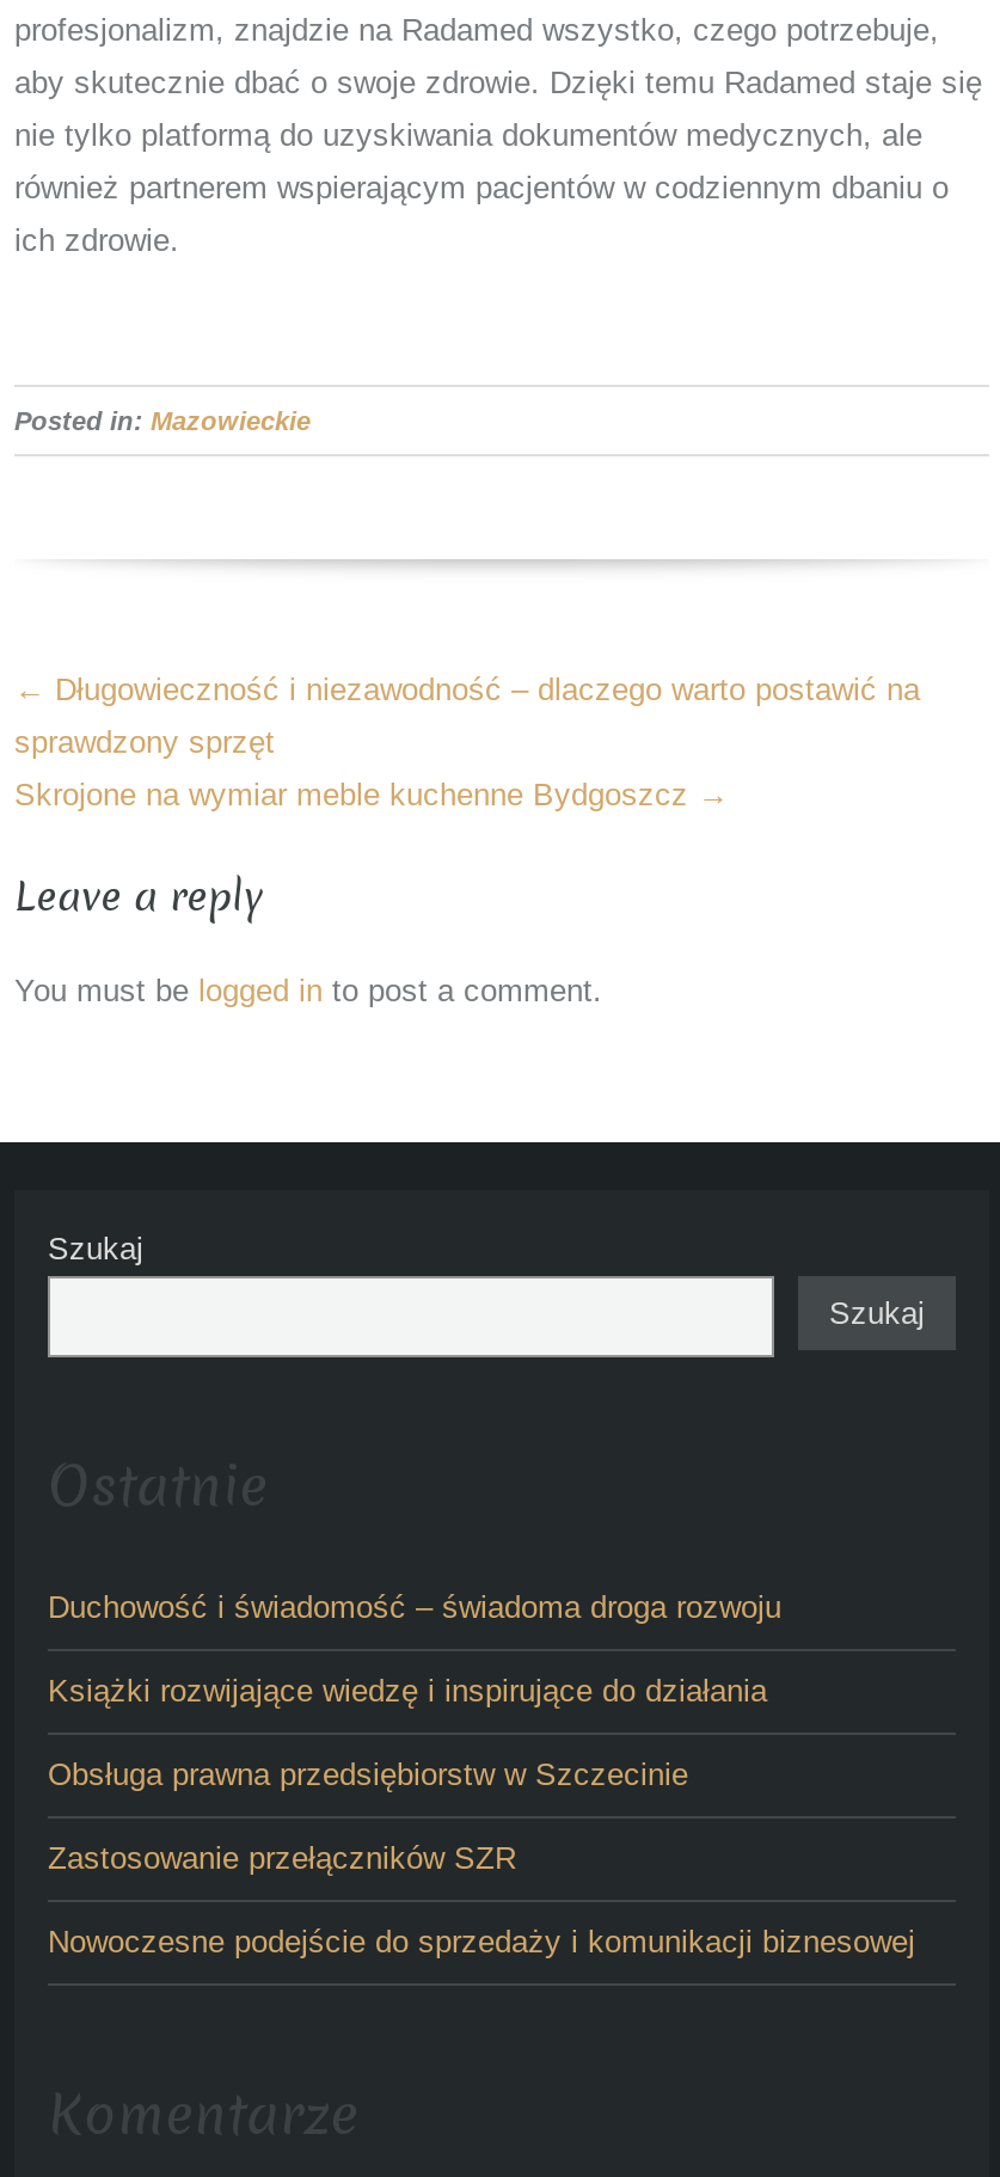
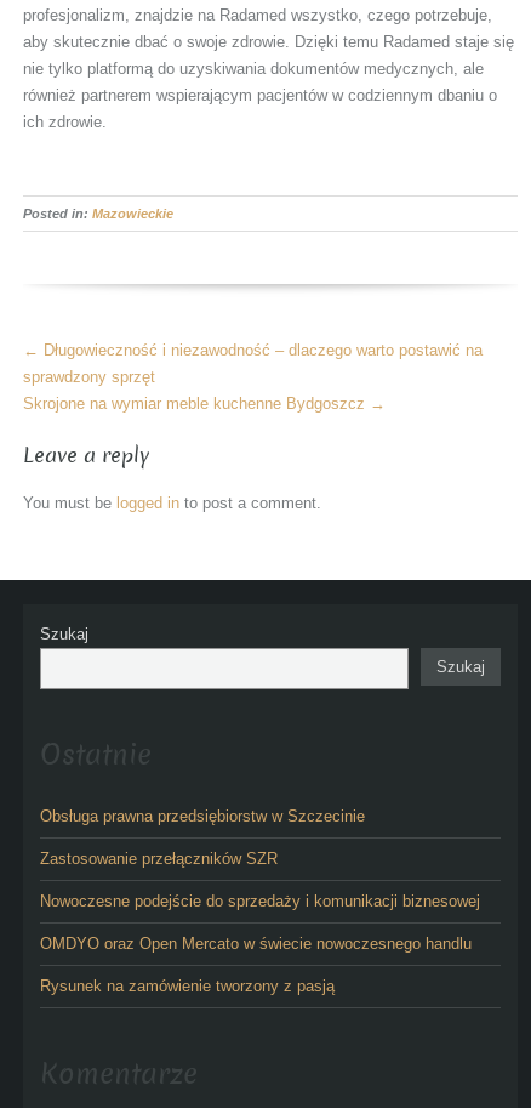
- Duchowość i świadomość – świadoma droga rozwoju
- Książki rozwijające wiedzę i inspirujące do działania

moved up: Obsługa prawna przedsiębiorstw w Szczecinie | Zastosowanie przełączników SZR | Nowoczesne podejście do sprzedaży i komunikacji biznesowej

+ OMDYO oraz Open Mercato w świecie nowoczesnego handlu
+ Rysunek na zamówienie tworzony z pasją
